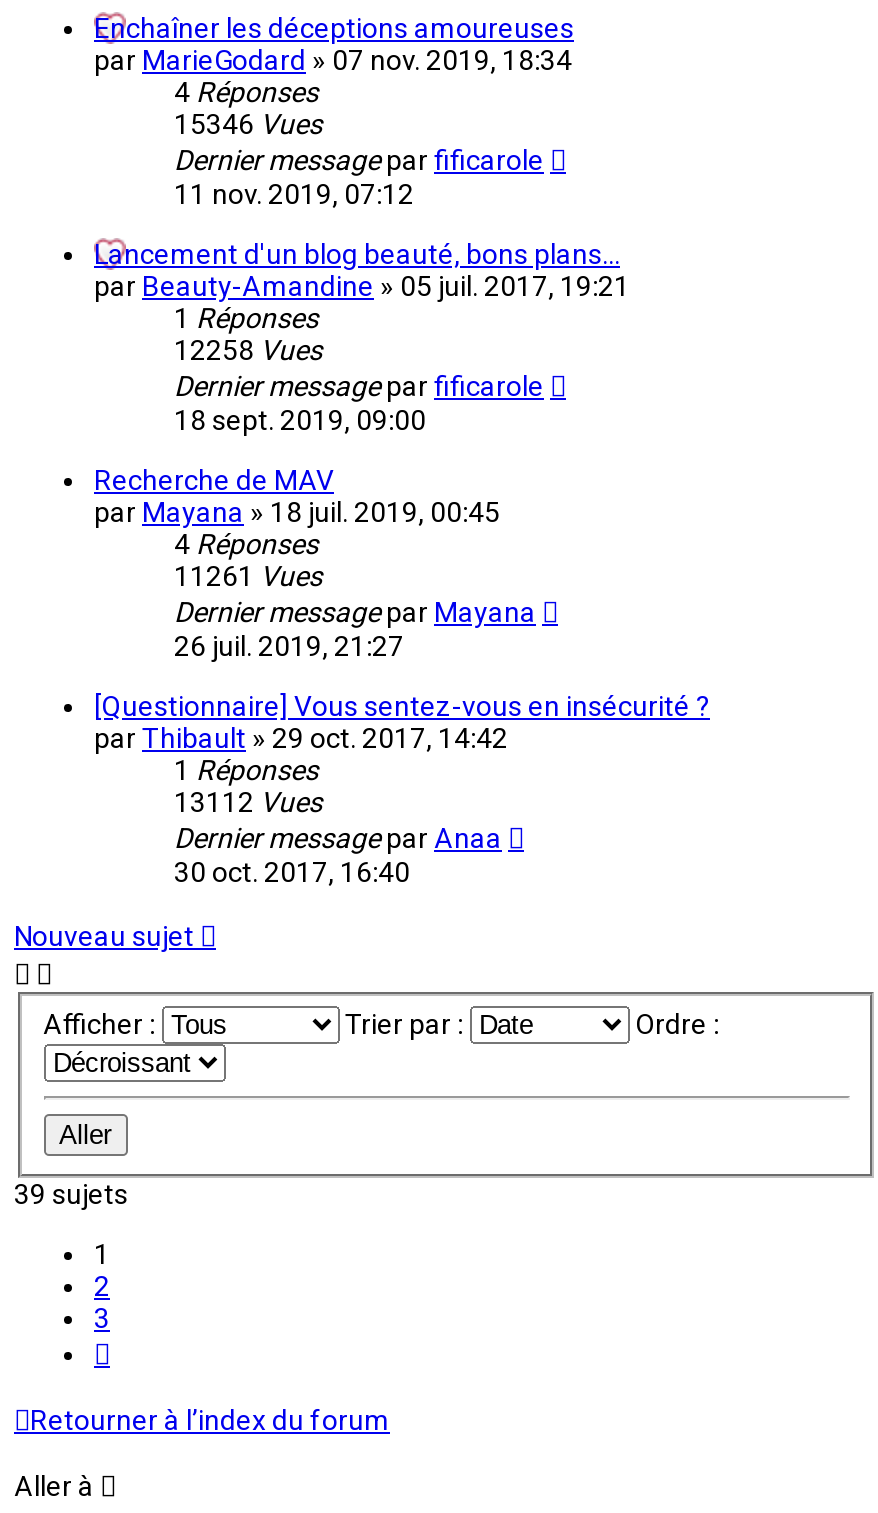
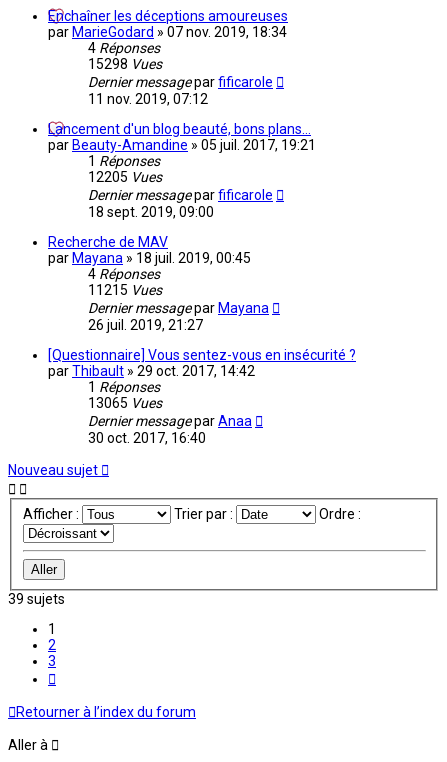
- 15346 Vues
+ 15298 Vues

- 12258 Vues
+ 12205 Vues

- 11261 Vues
+ 11215 Vues

- 13112 Vues
+ 13065 Vues
